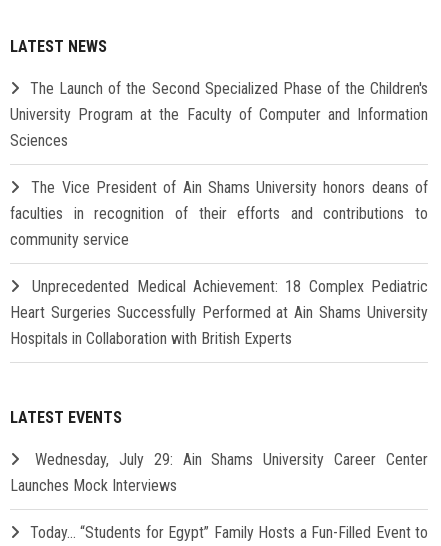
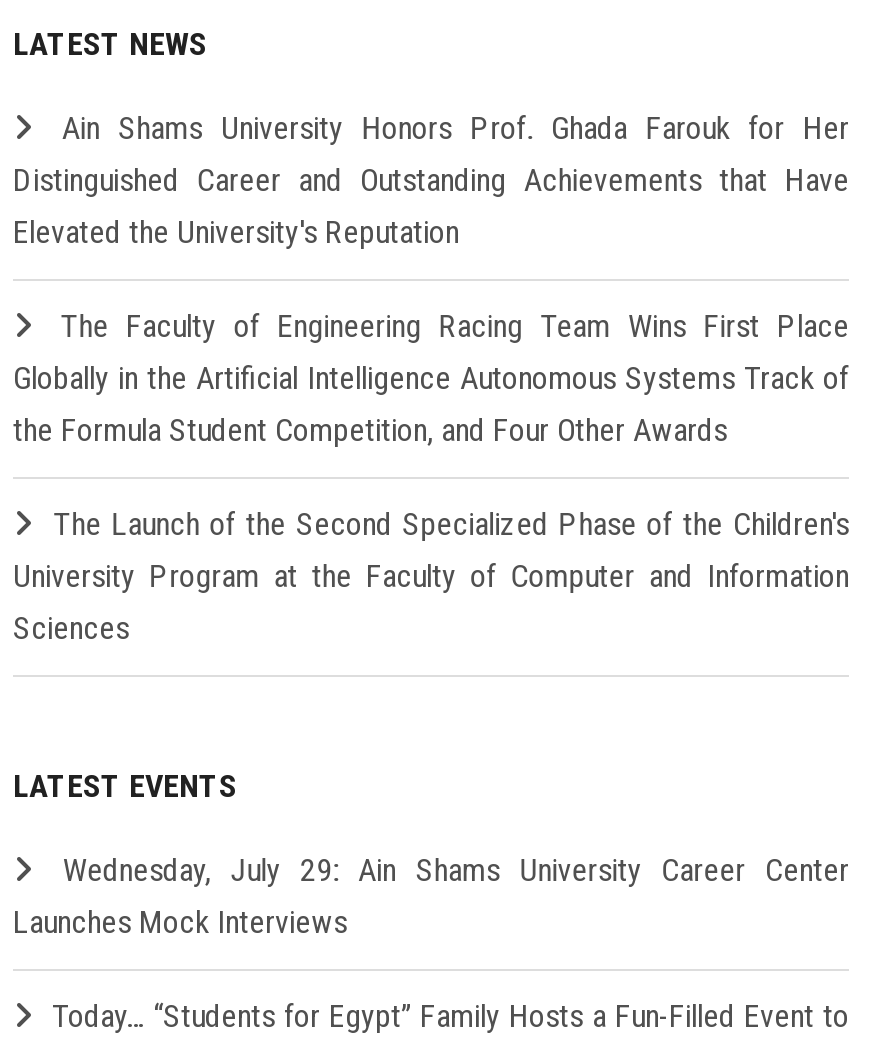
+ Ain Shams University Honors Prof. Ghada Farouk for Her
+ Distinguished Career and Outstanding Achievements that Have
+ Elevated the University's Reputation
+ The Faculty of Engineering Racing Team Wins First Place
+ Globally in the Artificial Intelligence Autonomous Systems Track of
+ the Formula Student Competition, and Four Other Awards

moved down: The Launch of the Second Specialized Phase of the Children's | University Program at the Faculty of Computer and Information | Sciences

- The Vice President of Ain Shams University honors deans of
- faculties in recognition of their efforts and contributions to
- community service
- Unprecedented Medical Achievement: 18 Complex Pediatric
- Heart Surgeries Successfully Performed at Ain Shams University
- Hospitals in Collaboration with British Experts
